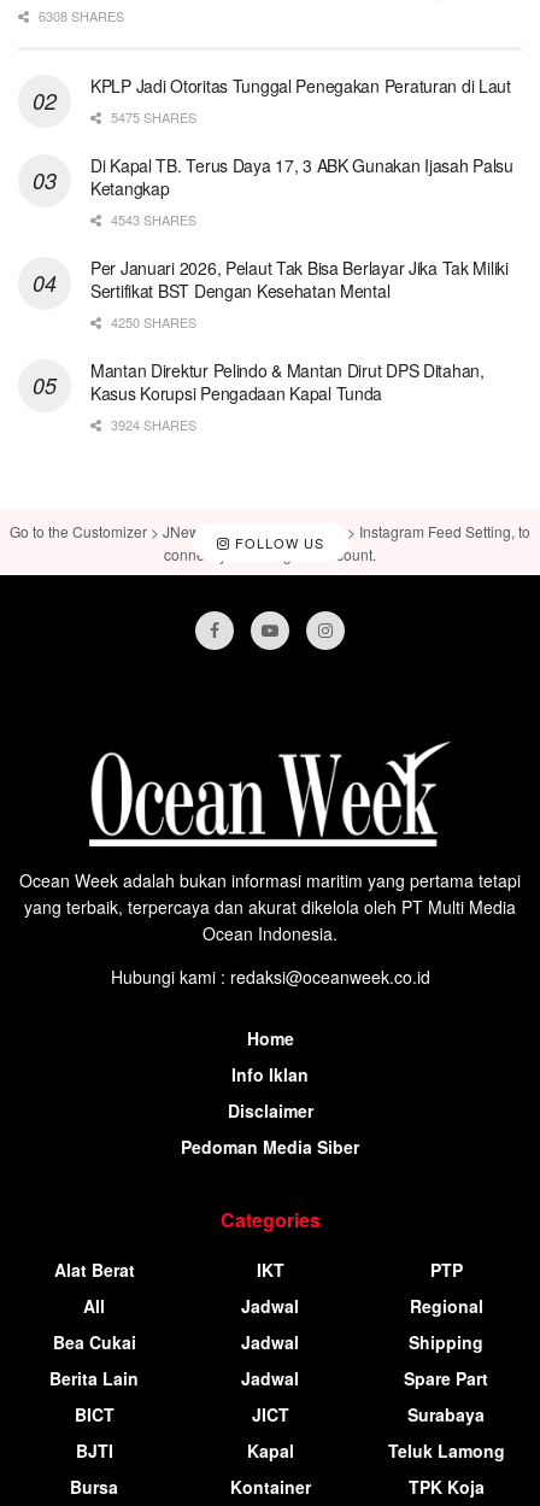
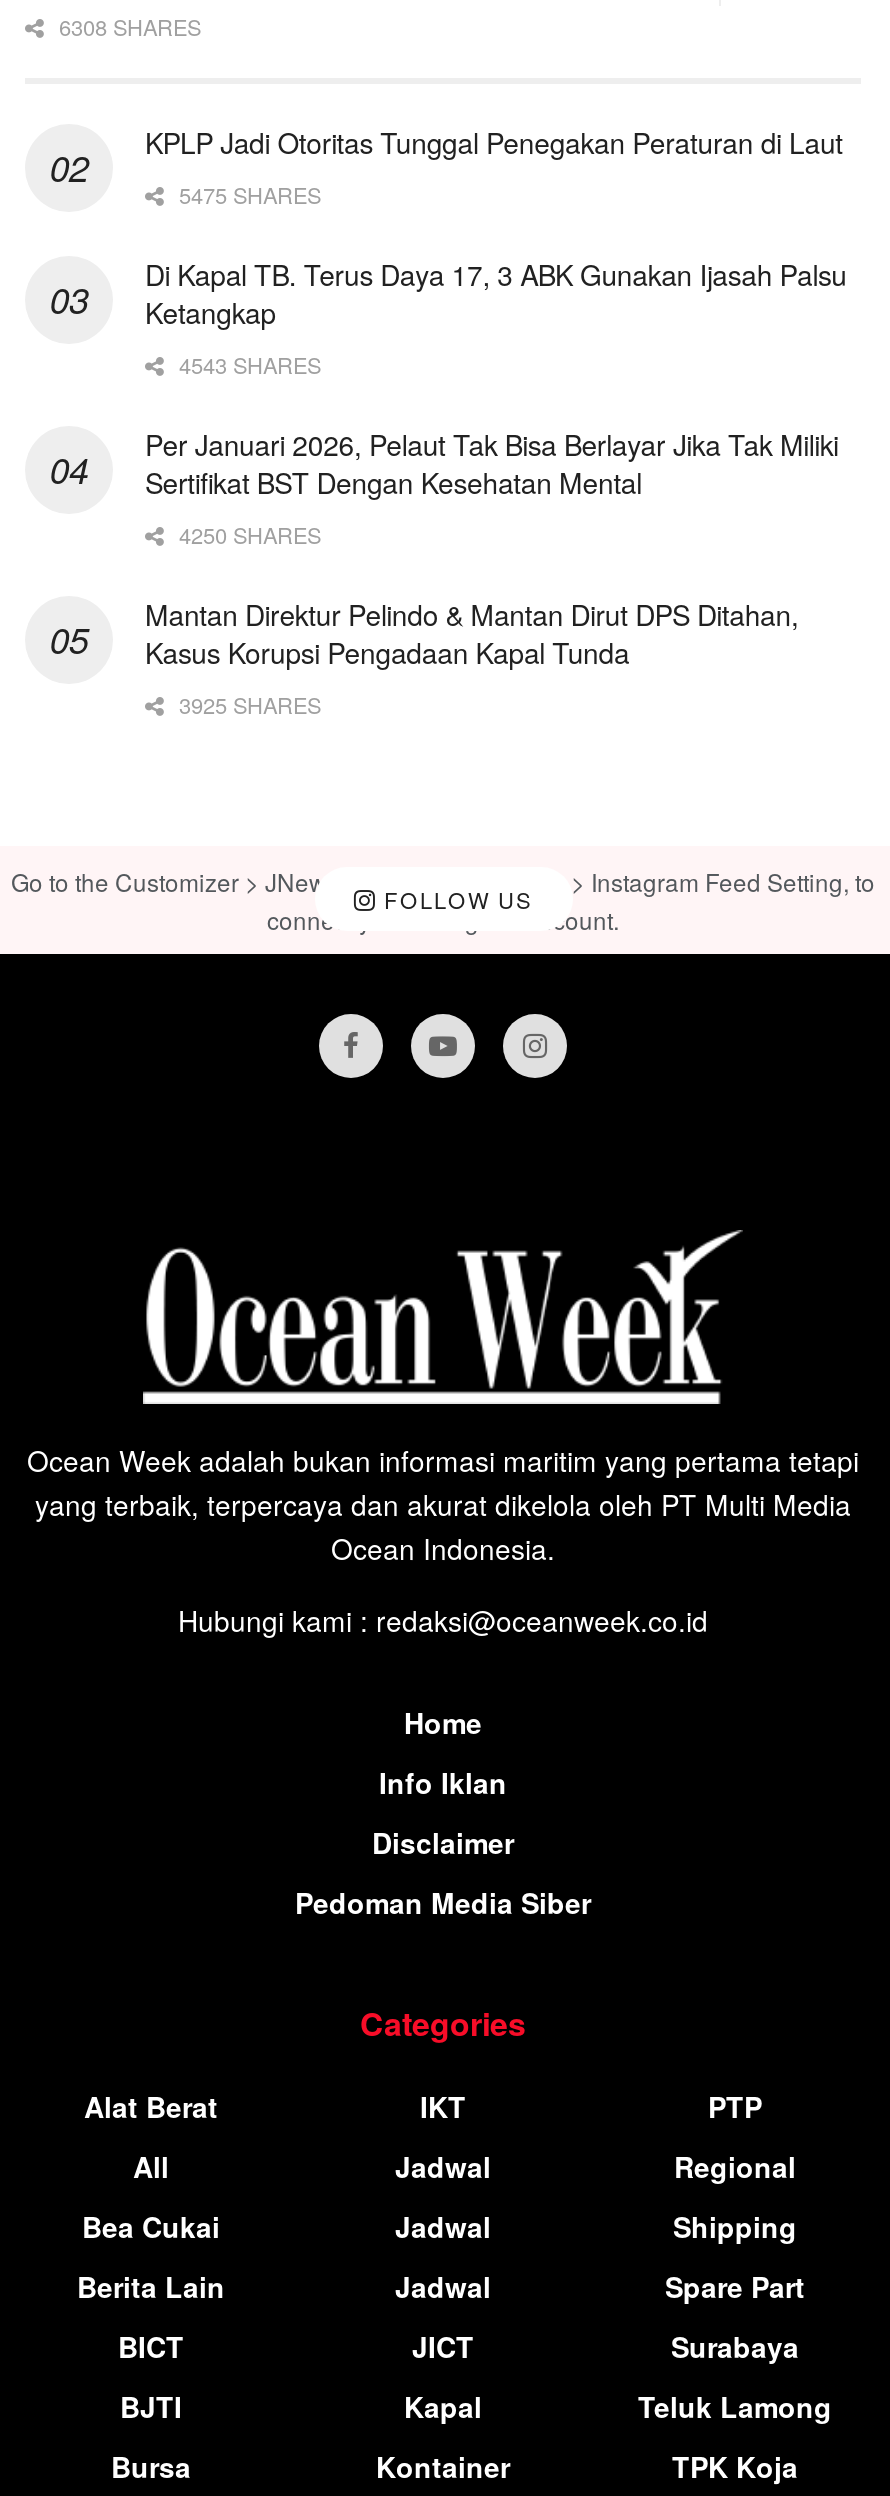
- 3924 SHARES
+ 3925 SHARES
